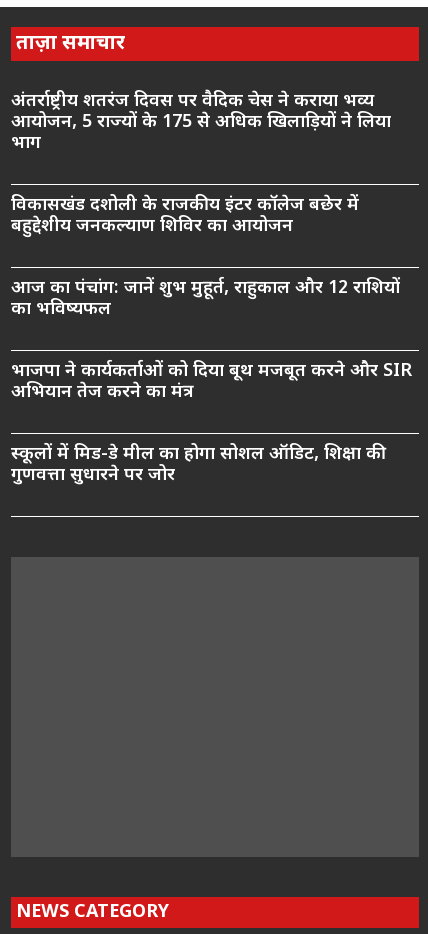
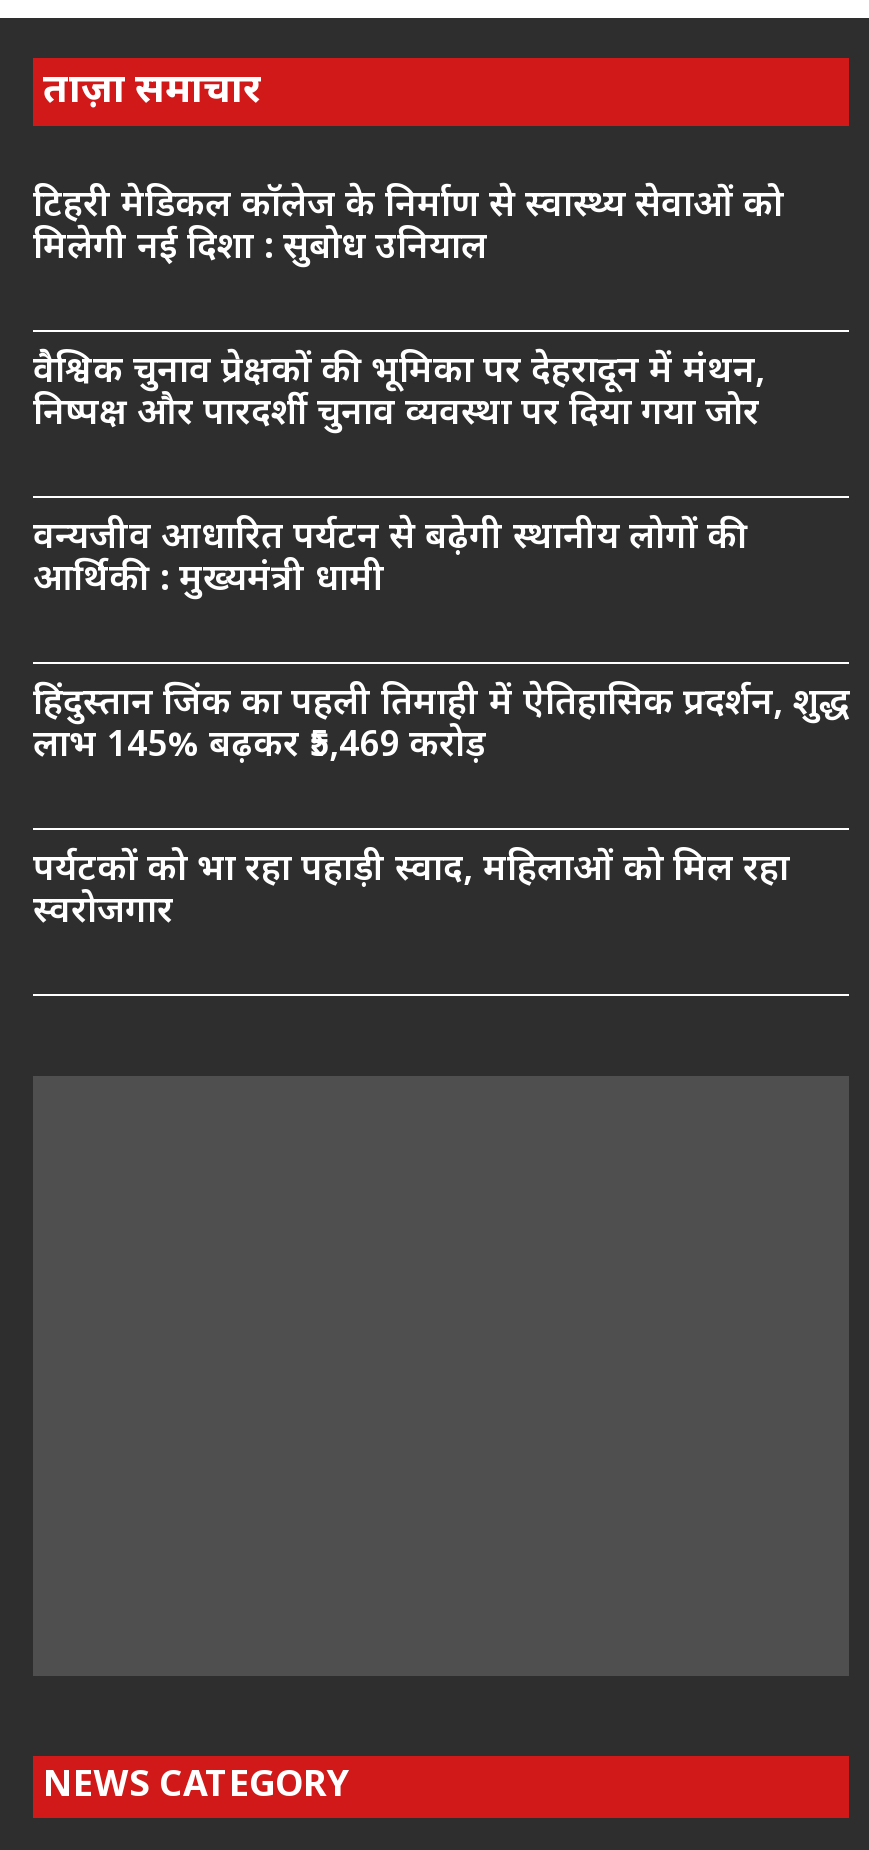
- अंतर्राष्ट्रीय शतरंज दिवस पर वैदिक चेस ने कराया भव्य
- आयोजन, 5 राज्यों के 175 से अधिक खिलाड़ियों ने लिया
- भाग
+ टिहरी मेडिकल कॉलेज के निर्माण से स्वास्थ्य सेवाओं को
+ मिलेगी नई दिशा : सुबोध उनियाल

- विकासखंड दशोली के राजकीय इंटर कॉलेज बछेर में
- बहुद्देशीय जनकल्याण शिविर का आयोजन
+ वैश्विक चुनाव प्रेक्षकों की भूमिका पर देहरादून में मंथन,
+ निष्पक्ष और पारदर्शी चुनाव व्यवस्था पर दिया गया जोर

- आज का पंचांग: जानें शुभ मुहूर्त, राहुकाल और 12 राशियों
- का भविष्यफल
+ वन्यजीव आधारित पर्यटन से बढ़ेगी स्थानीय लोगों की
+ आर्थिकी : मुख्यमंत्री धामी

- भाजपा ने कार्यकर्ताओं को दिया बूथ मजबूत करने और SIR
- अभियान तेज करने का मंत्र
+ हिंदुस्तान जिंक का पहली तिमाही में ऐतिहासिक प्रदर्शन, शुद्ध
+ लाभ 145% बढ़कर ₹5,469 करोड़

- स्कूलों में मिड-डे मील का होगा सोशल ऑडिट, शिक्षा की
- गुणवत्ता सुधारने पर जोर
+ पर्यटकों को भा रहा पहाड़ी स्वाद, महिलाओं को मिल रहा
+ स्वरोजगार
